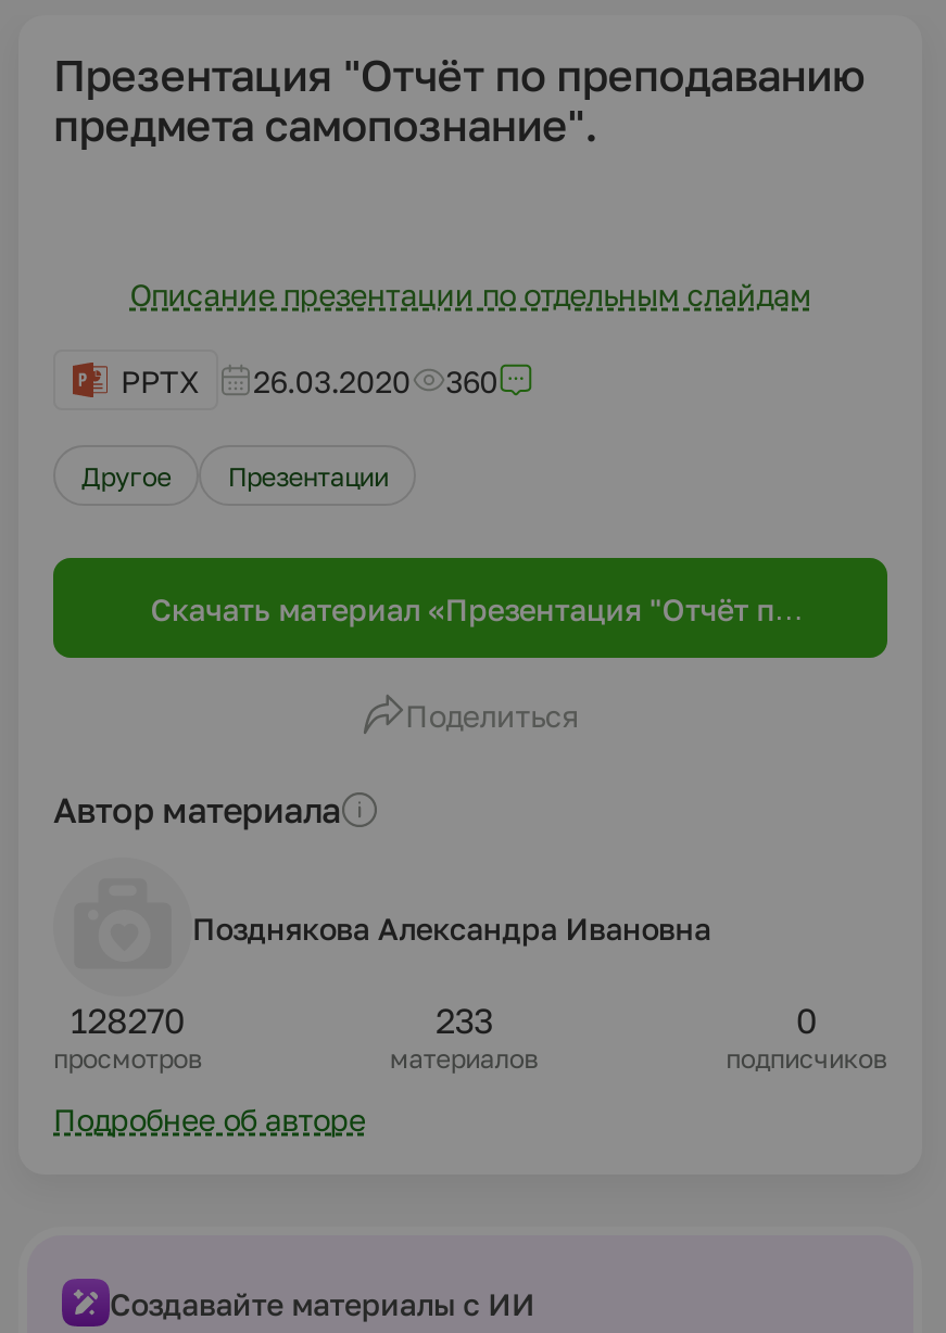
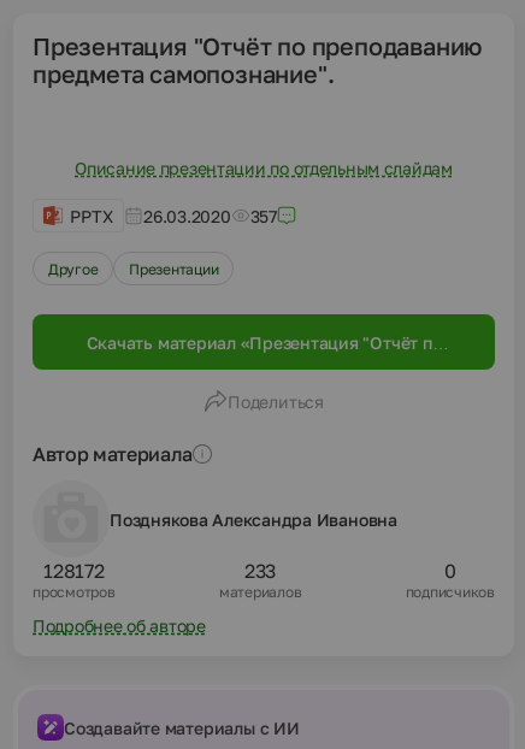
- PPTX 26.03.2020 360
+ PPTX 26.03.2020 357

- 128270
+ 128172
